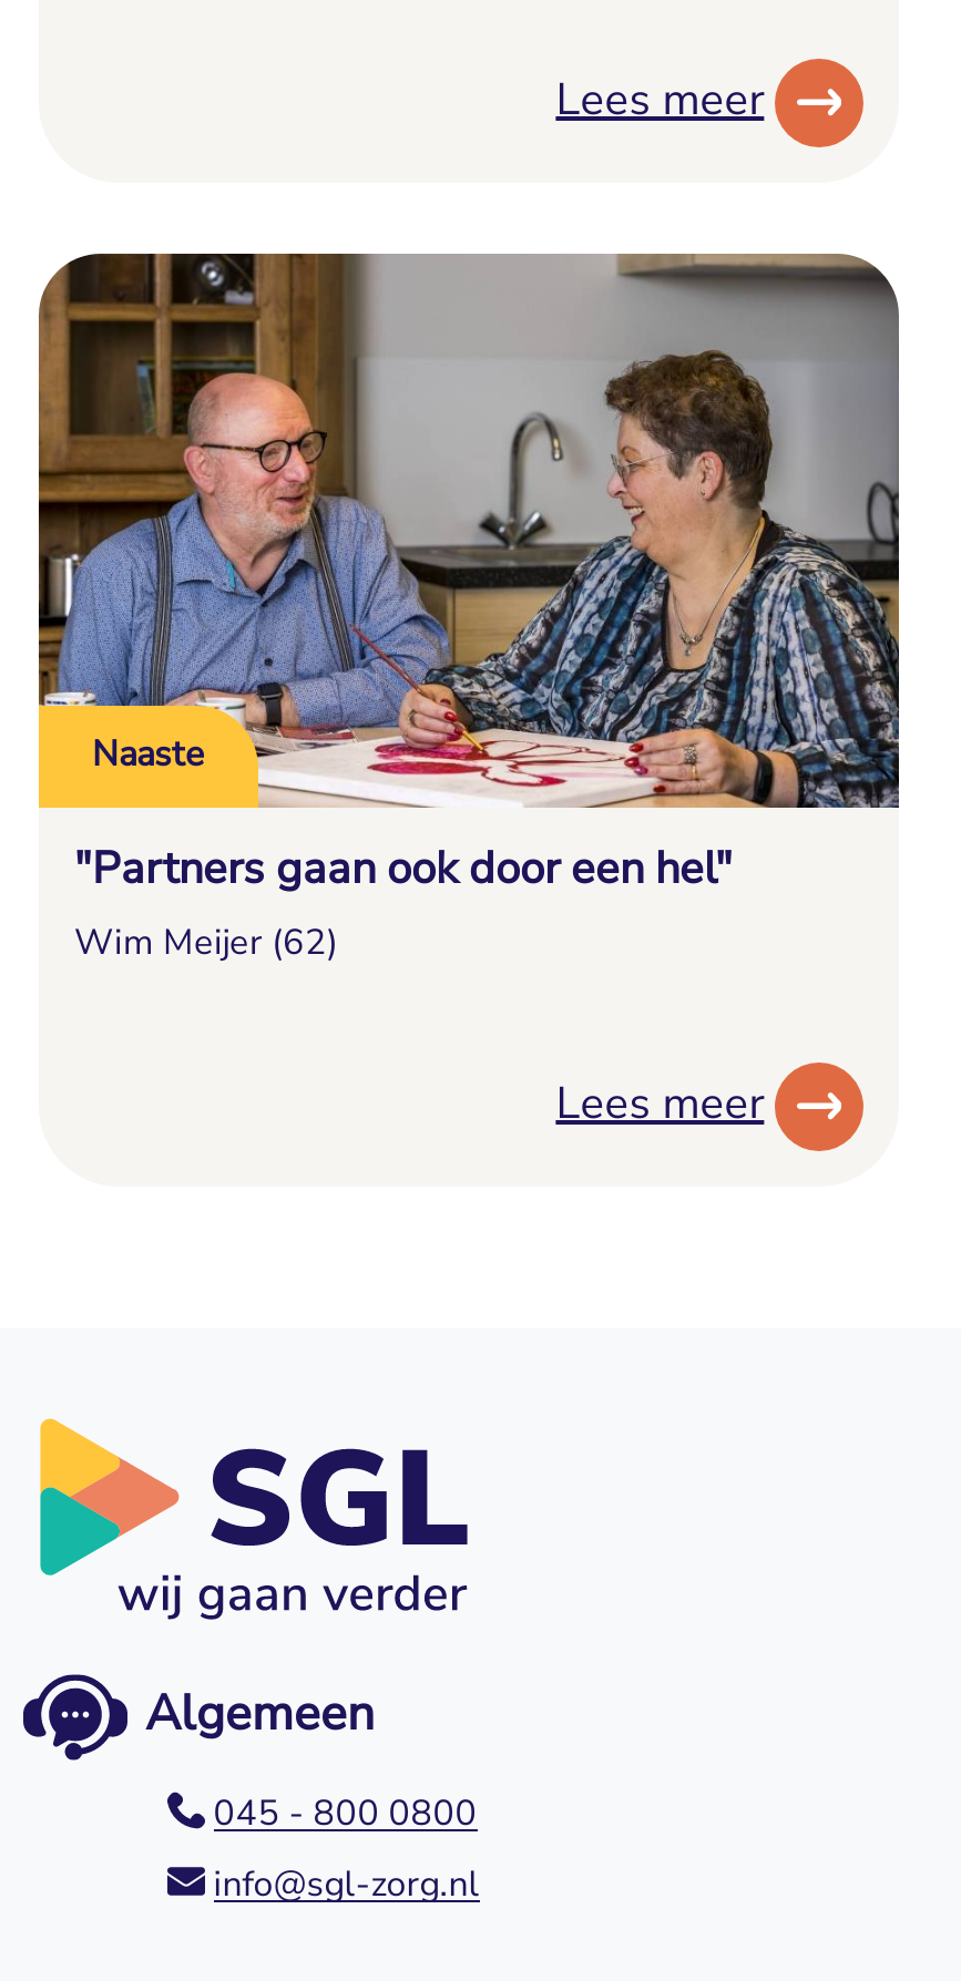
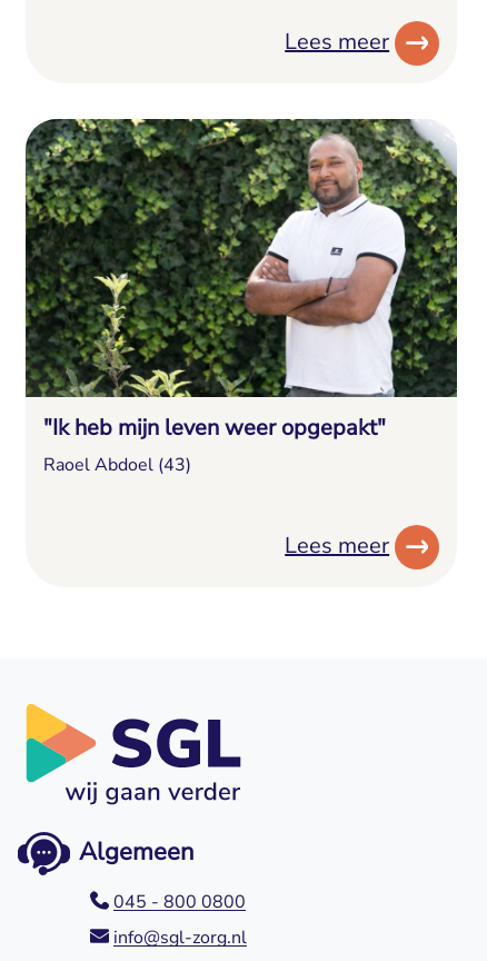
- [image]
- Naaste
- "Partners gaan ook door een hel"
- Wim Meijer (62)
+ [image]
+ "Ik heb mijn leven weer opgepakt"
+ Raoel Abdoel (43)
